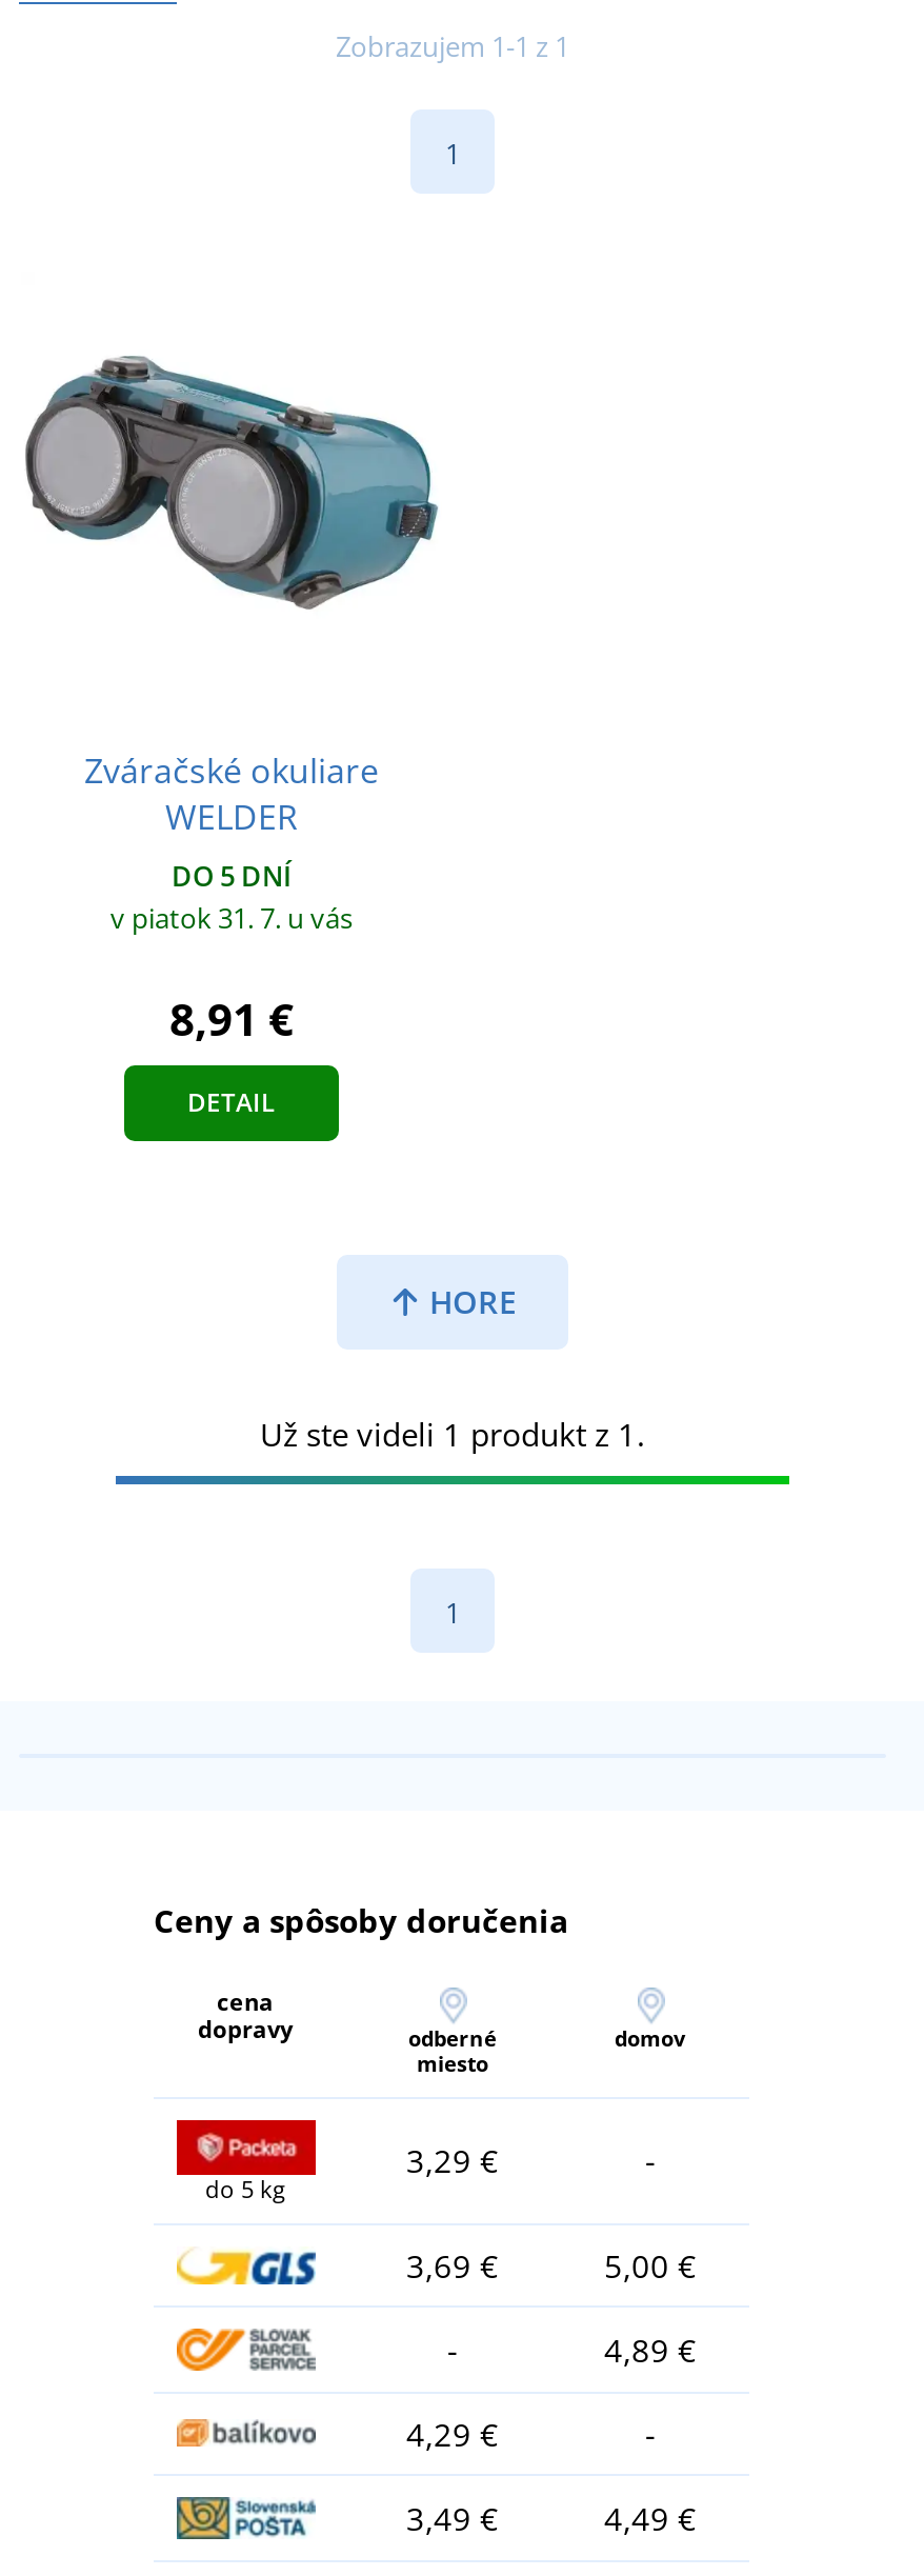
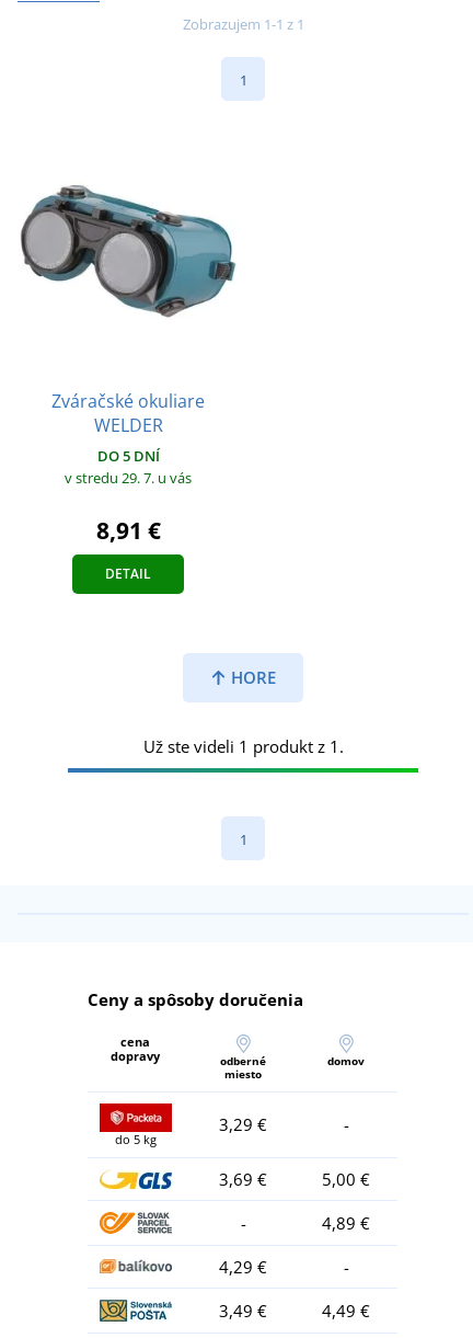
- v piatok 31. 7. u vás
+ v stredu 29. 7. u vás
